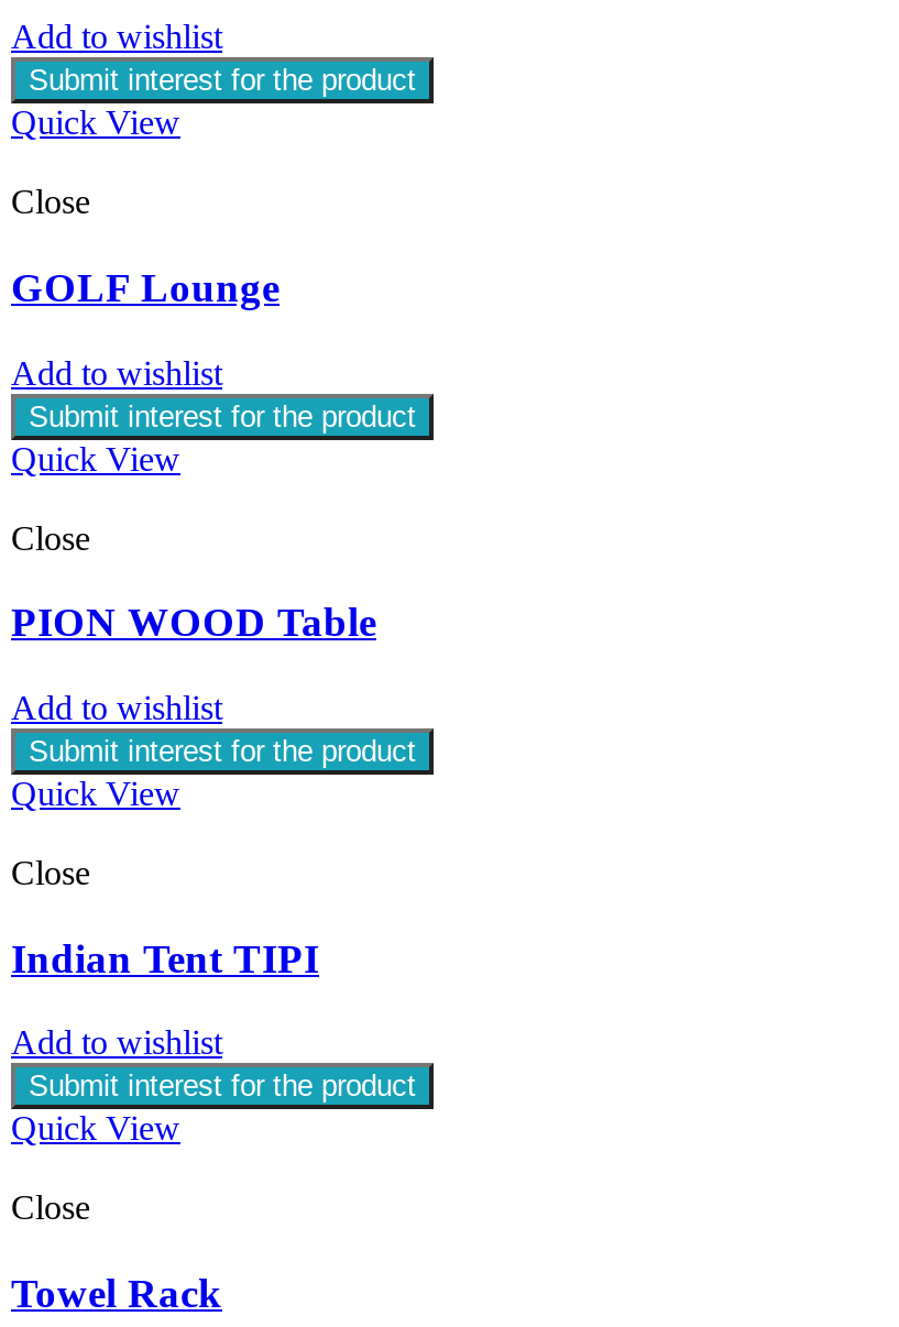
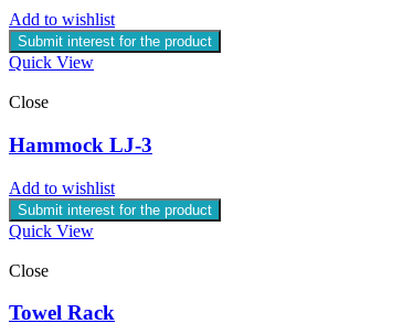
- GOLF Lounge
- Add to wishlist
- Submit interest for the product
- Quick View
- Close
- PION WOOD Table
- Add to wishlist
- Submit interest for the product
- Quick View
- Close
- Indian Tent TIPI
+ Hammock LJ-3
